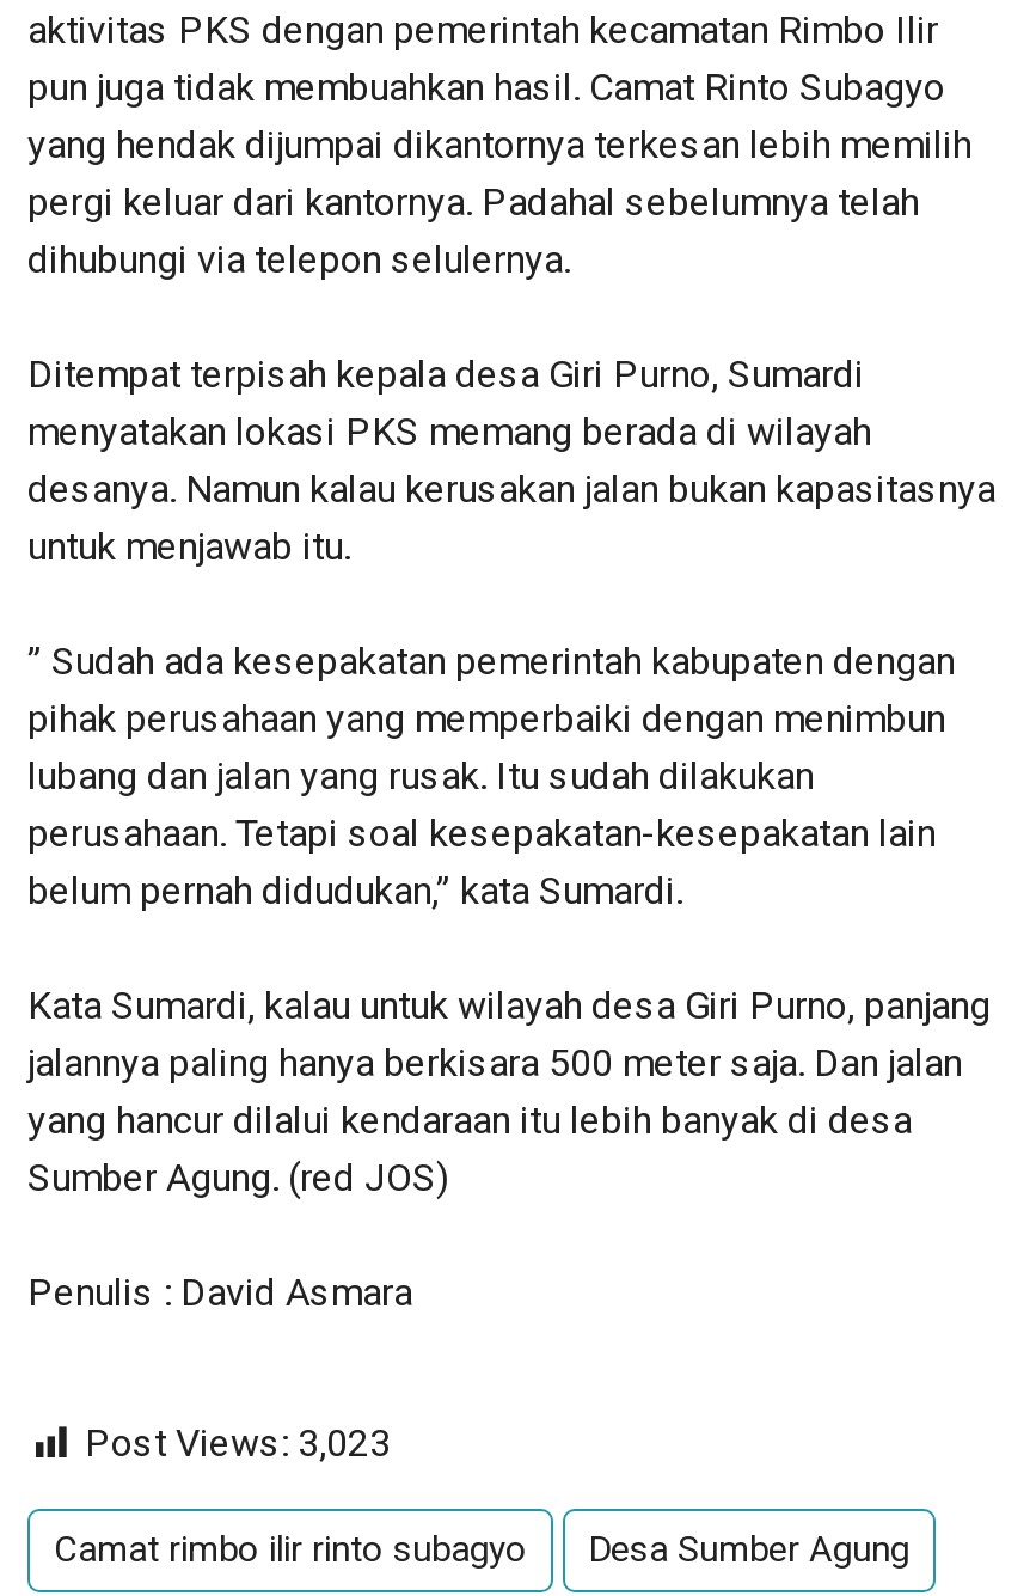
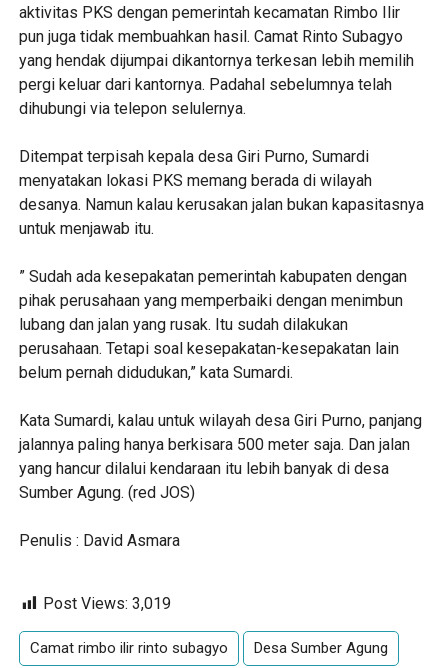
- Post Views: 3,023
+ Post Views: 3,019
